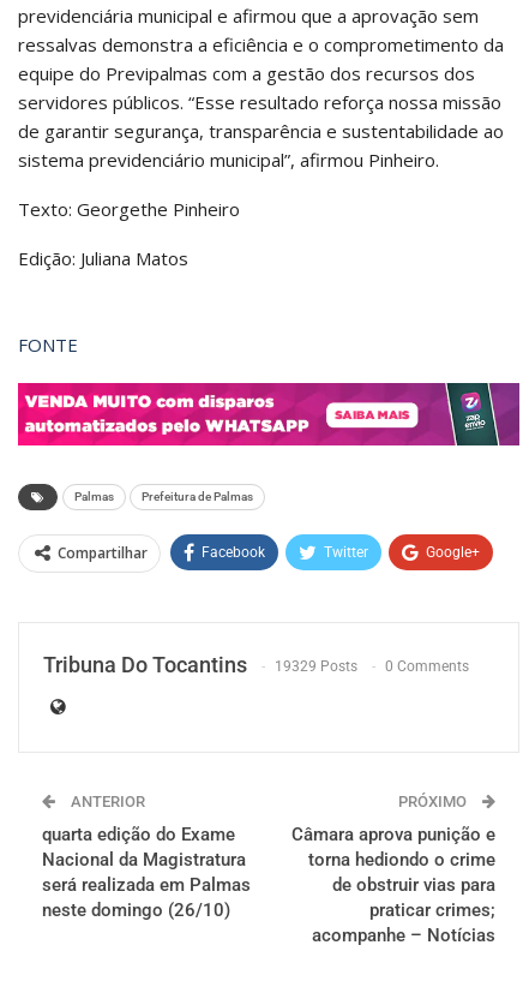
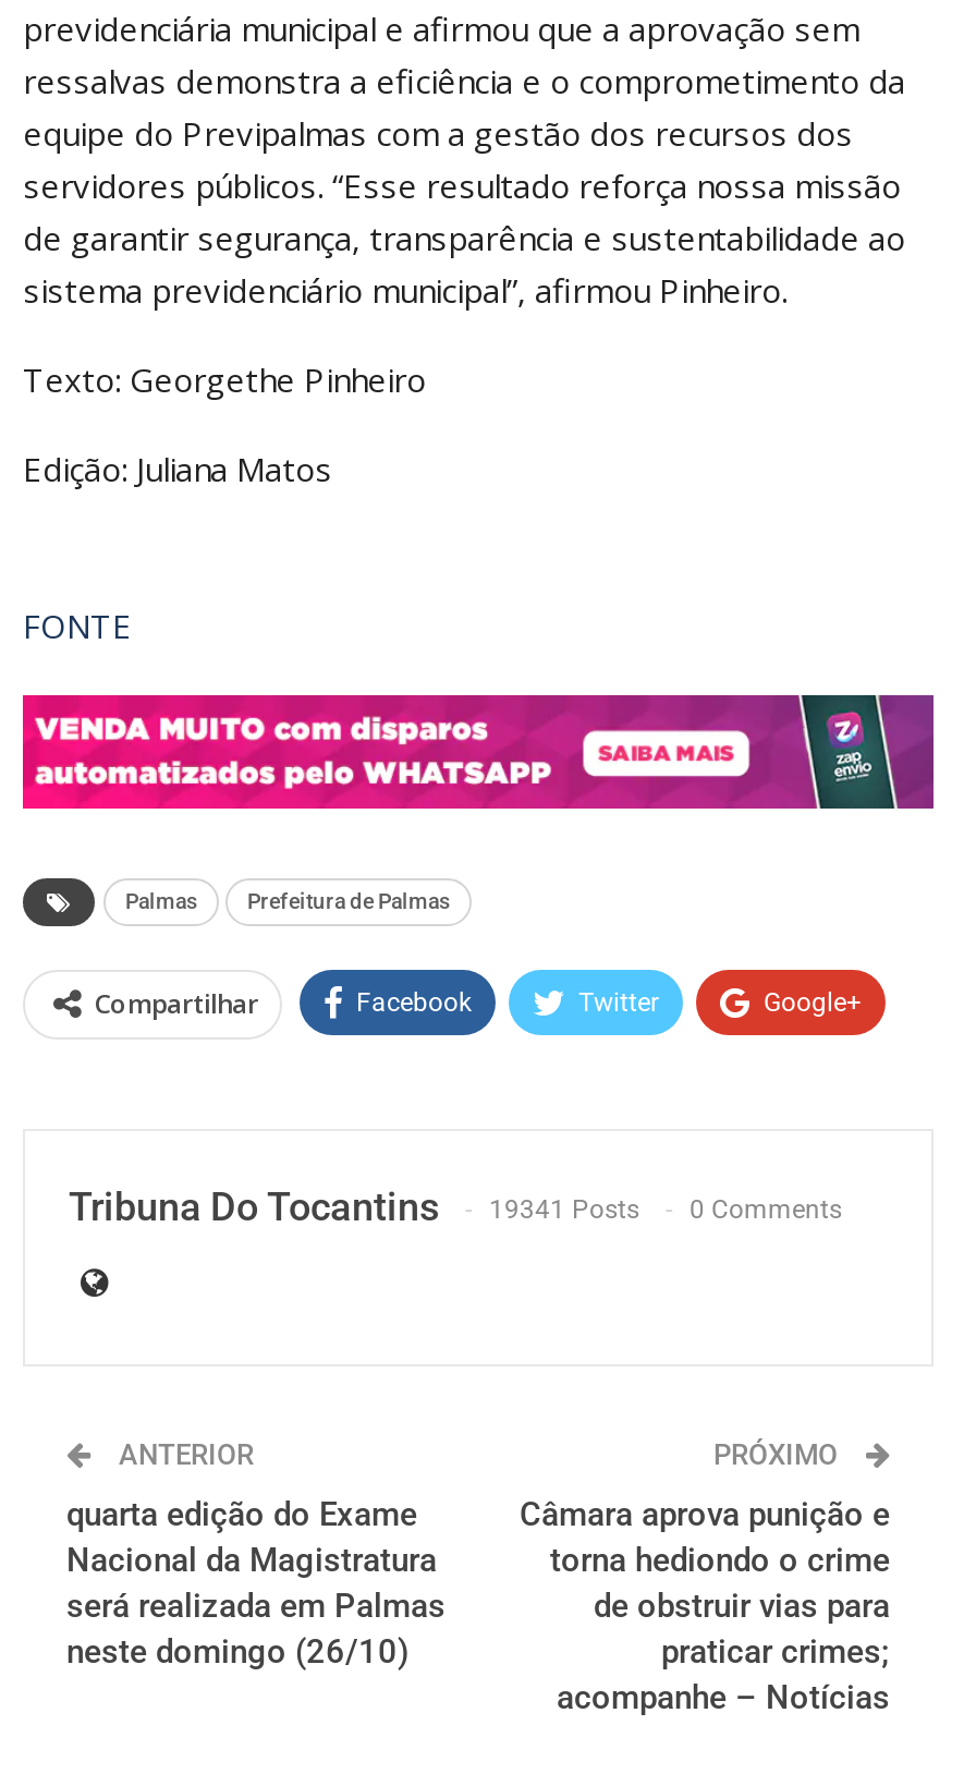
- Tribuna Do Tocantins 19329 Posts 0 Comments
+ Tribuna Do Tocantins 19341 Posts 0 Comments
